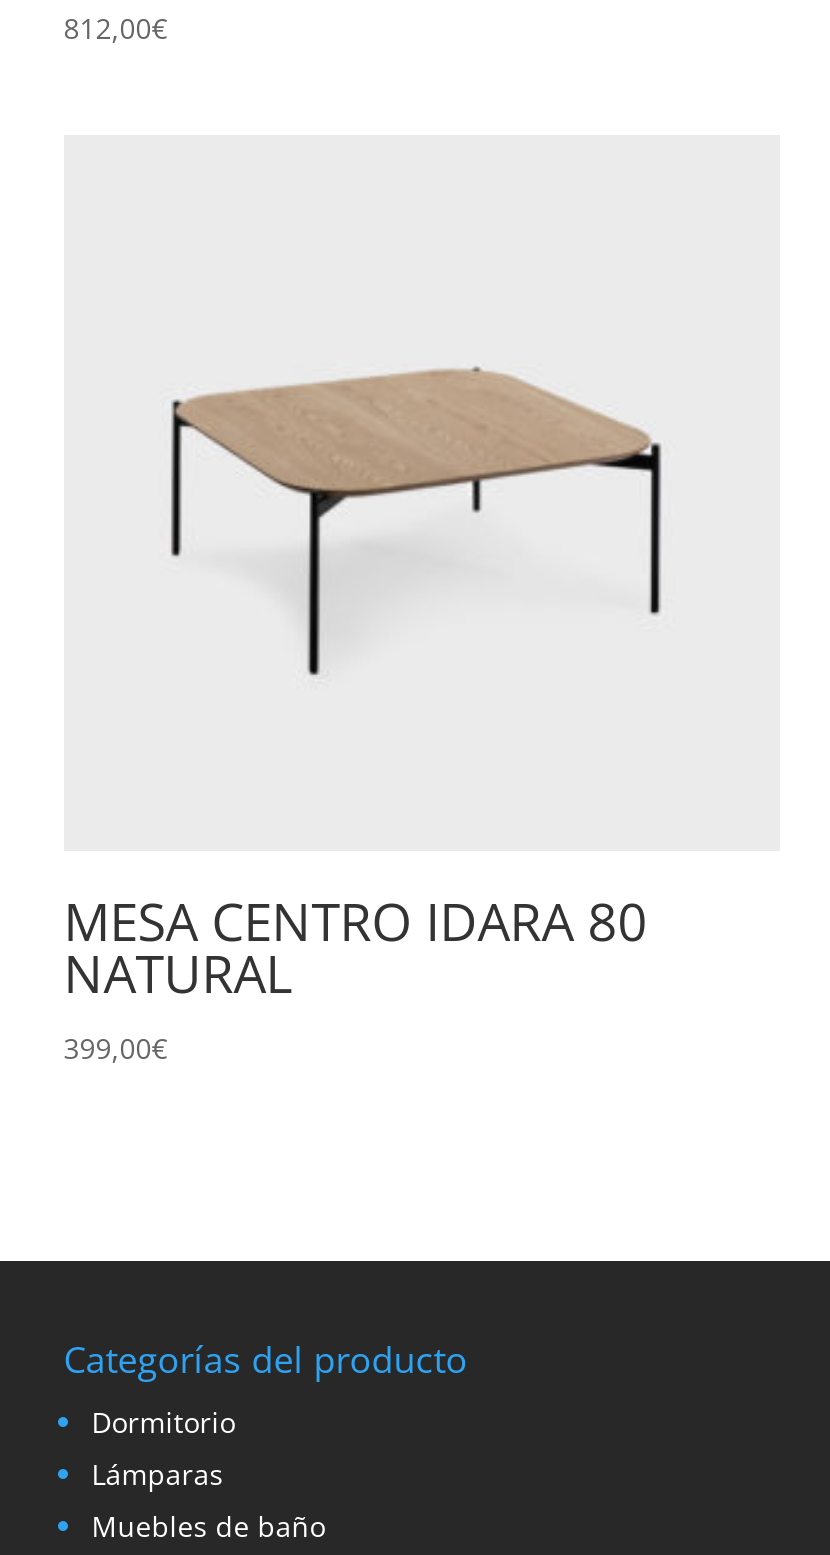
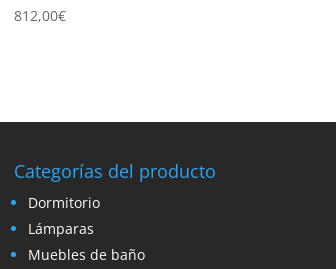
- [image]

- MESA CENTRO IDARA 80
- NATURAL
- 399,00€
